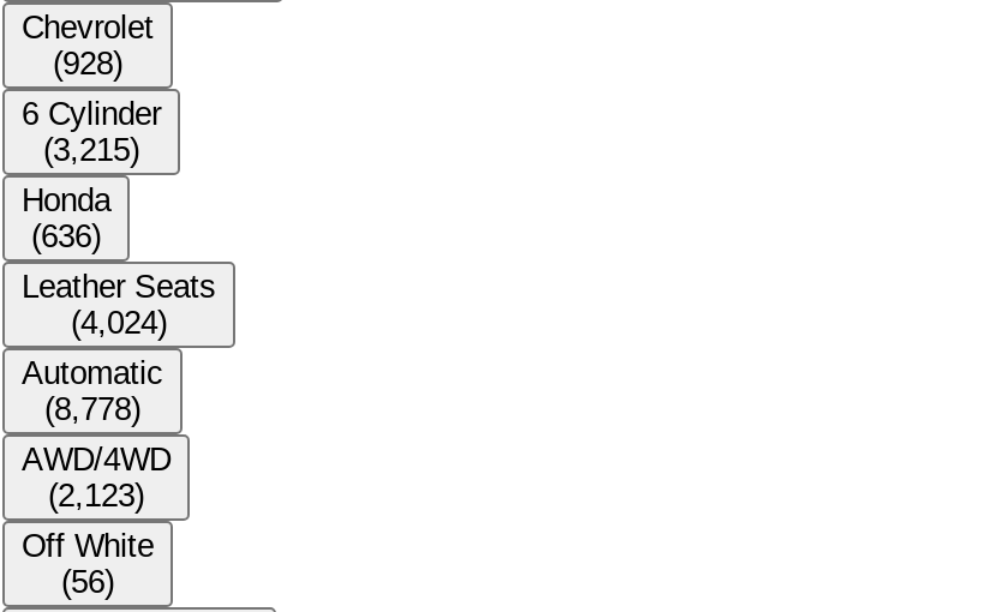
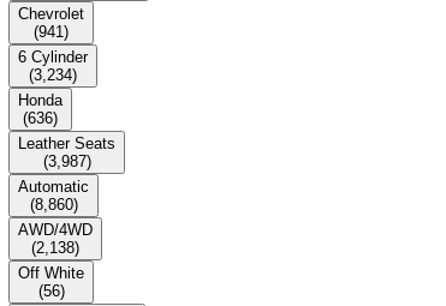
- (928)
+ (941)

- (3,215)
+ (3,234)

- (4,024)
+ (3,987)

- (8,778)
+ (8,860)

- (2,123)
+ (2,138)
